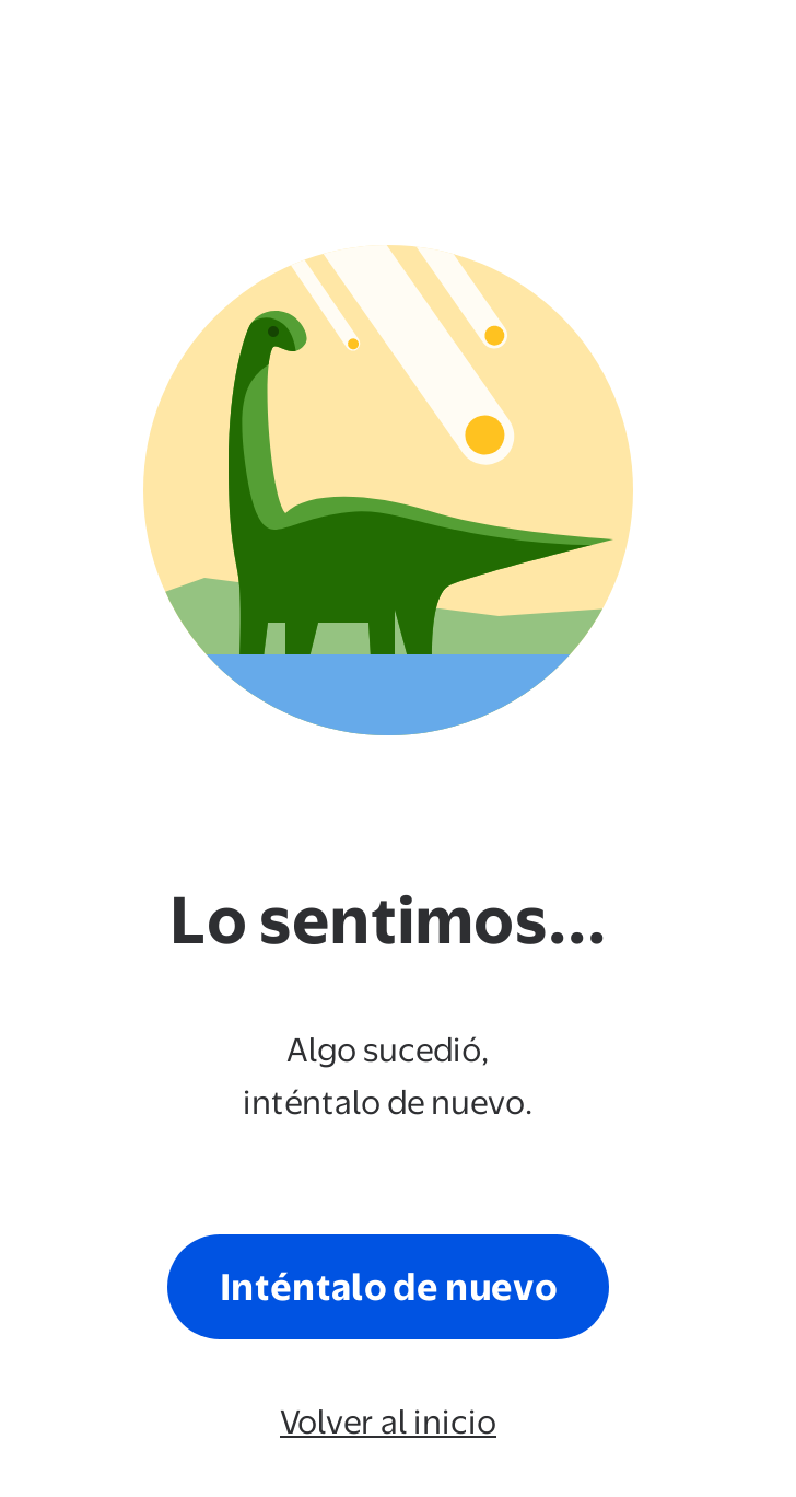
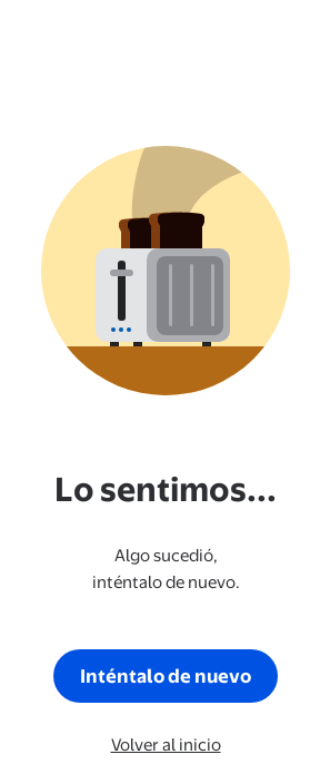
- [image]
+ [image]
